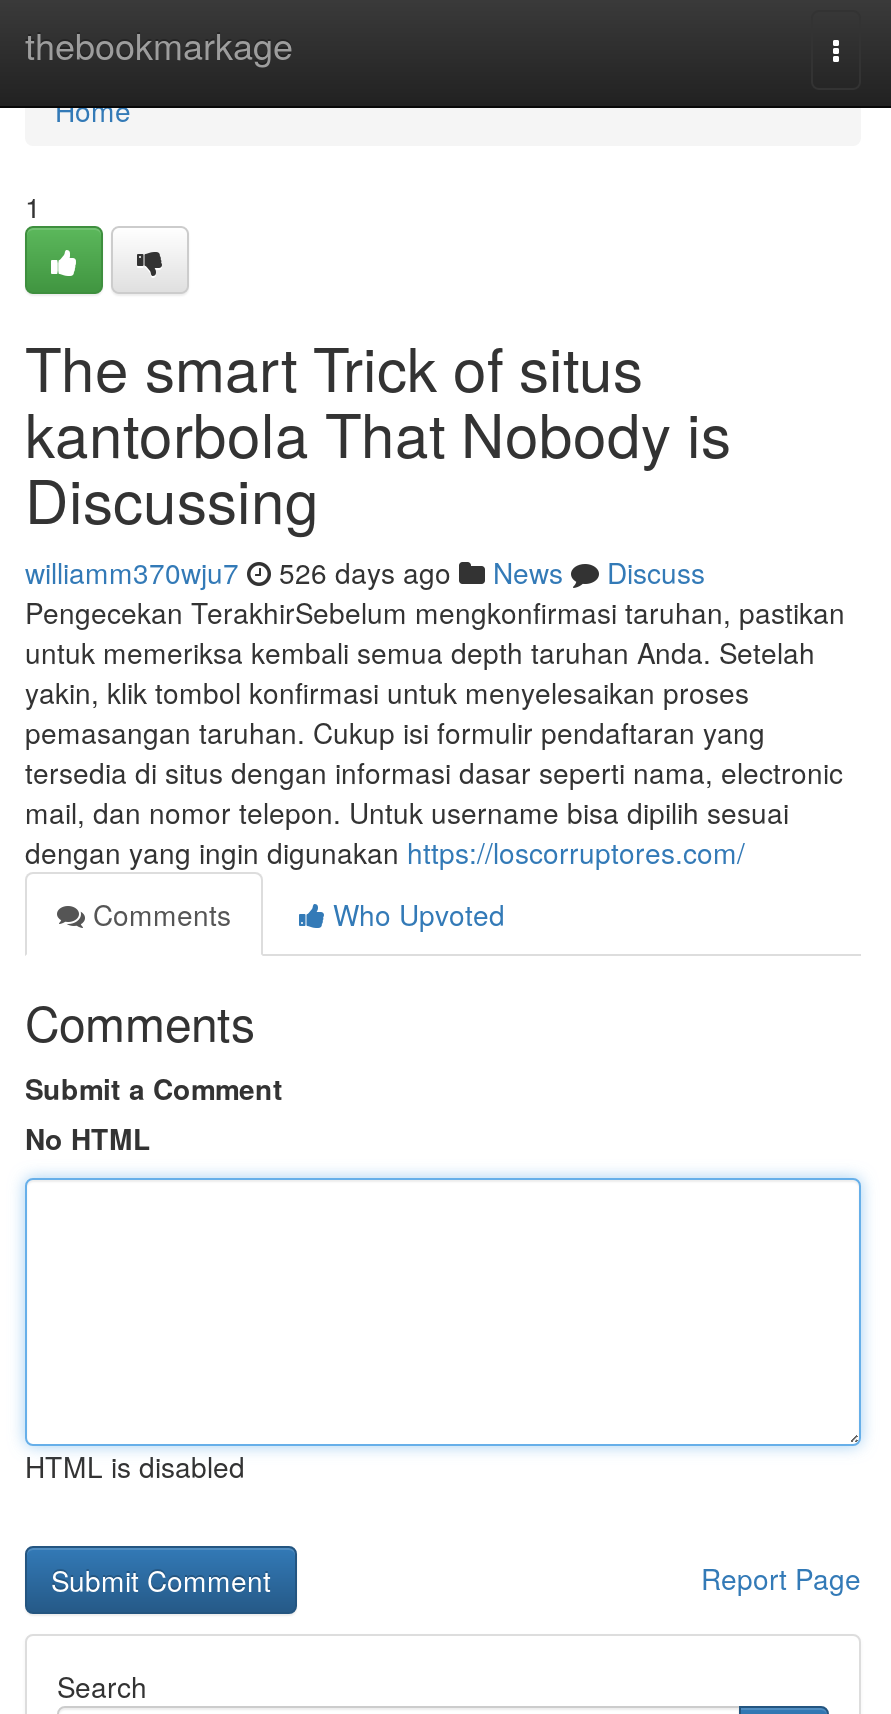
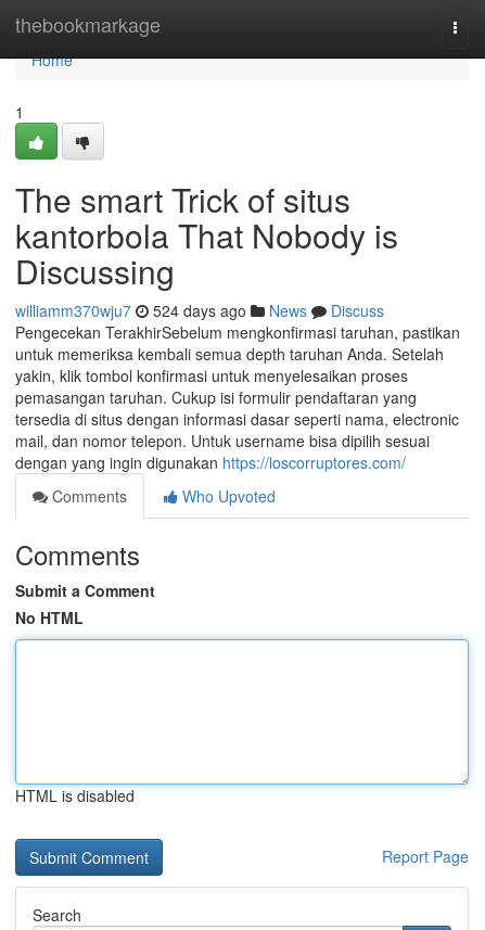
- williamm370wju7 526 days ago News Discuss
+ williamm370wju7 524 days ago News Discuss
